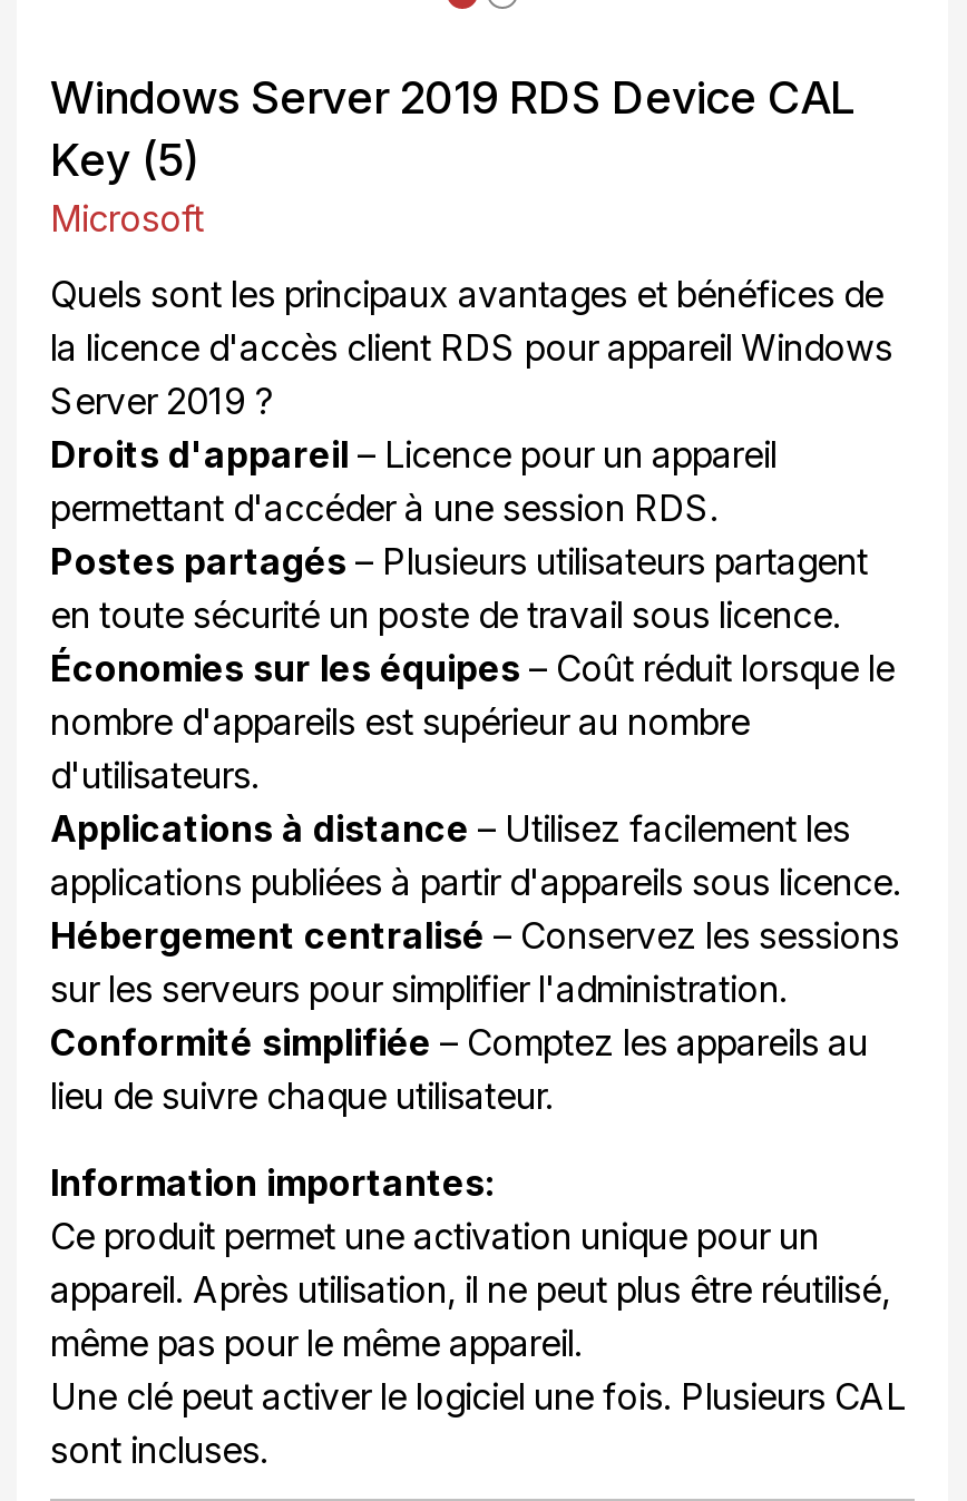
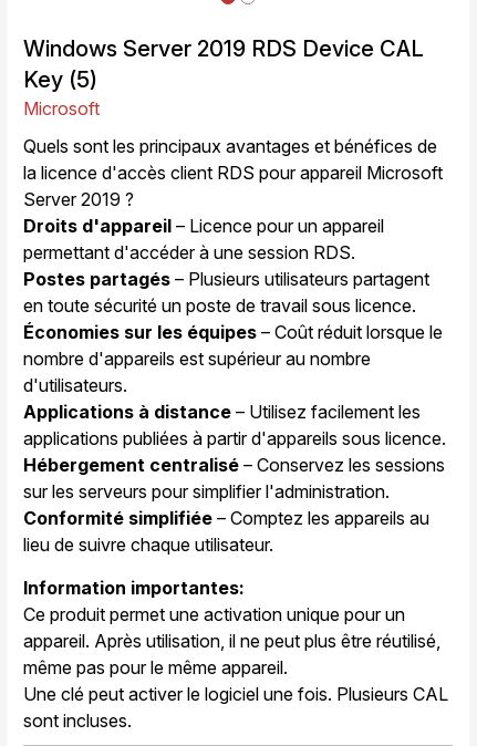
- la licence d'accès client RDS pour appareil Windows
+ la licence d'accès client RDS pour appareil Microsoft
